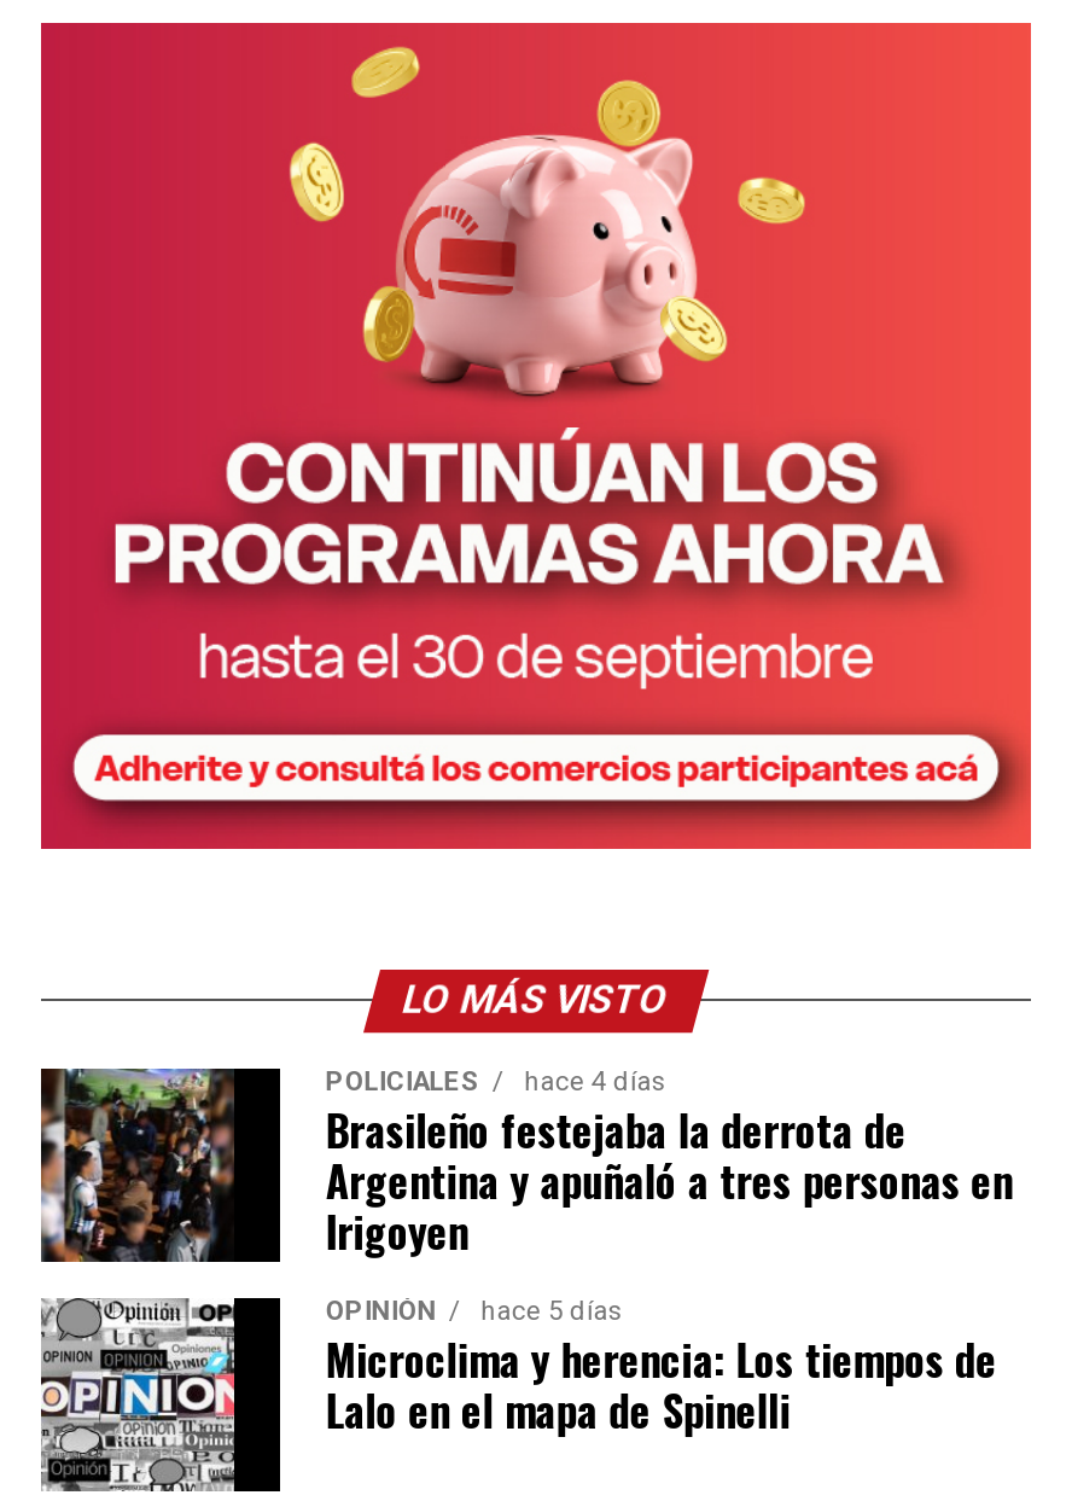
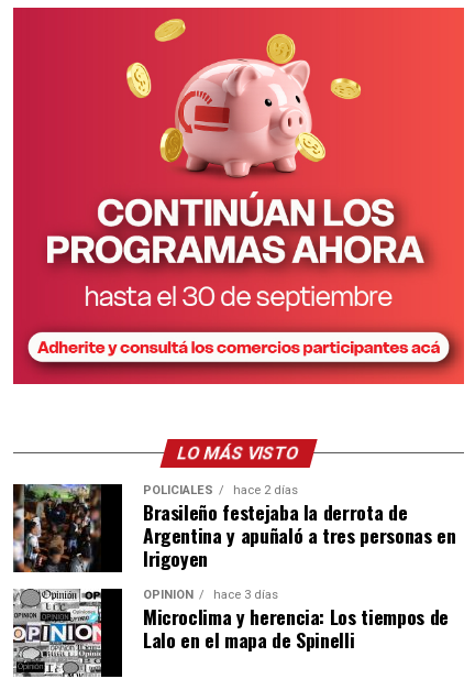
- hace 4 días
+ hace 2 días

- OPINIÓN hace 5 días
+ OPINIÓN hace 3 días
